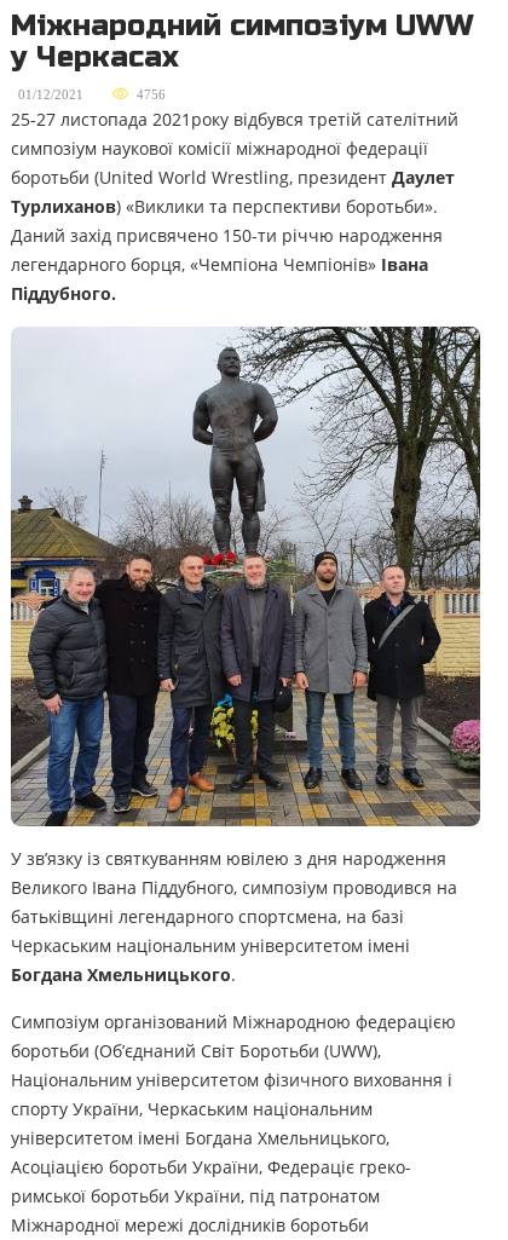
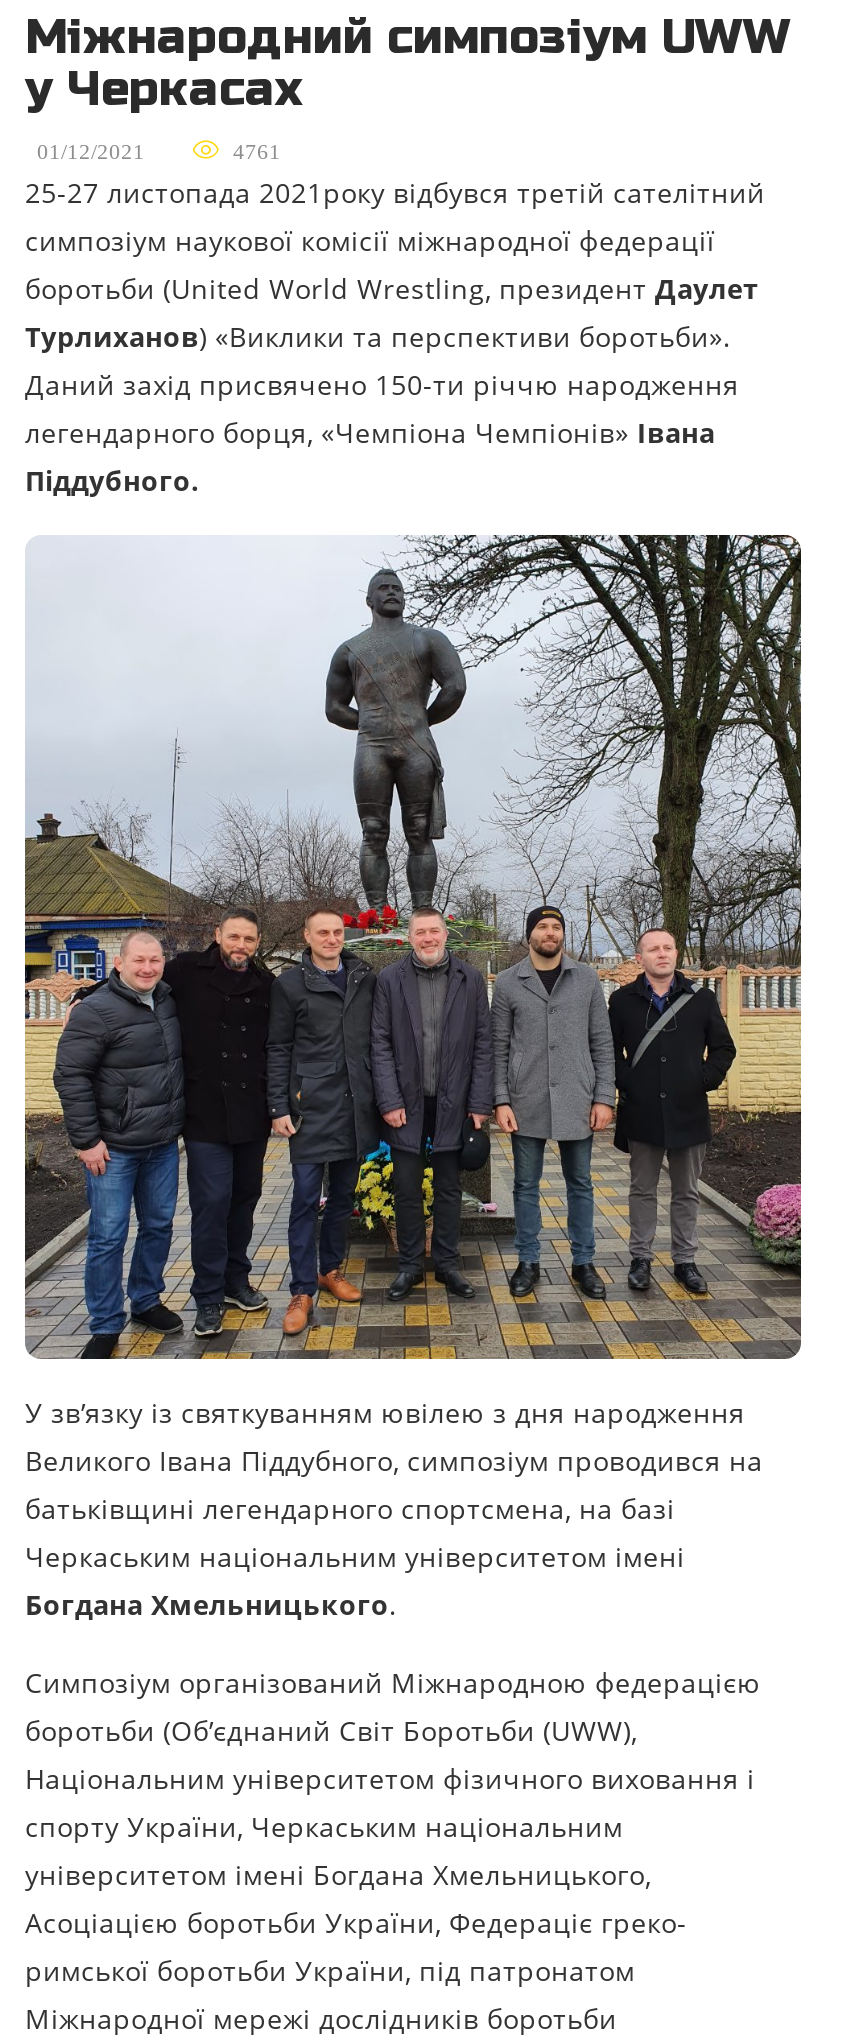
- 4756
+ 4761
